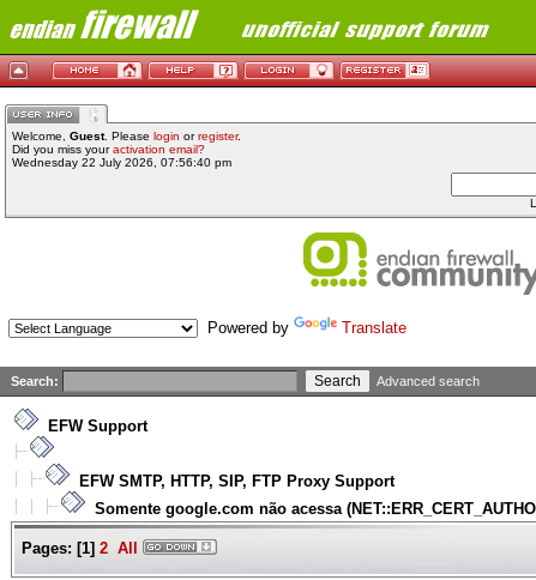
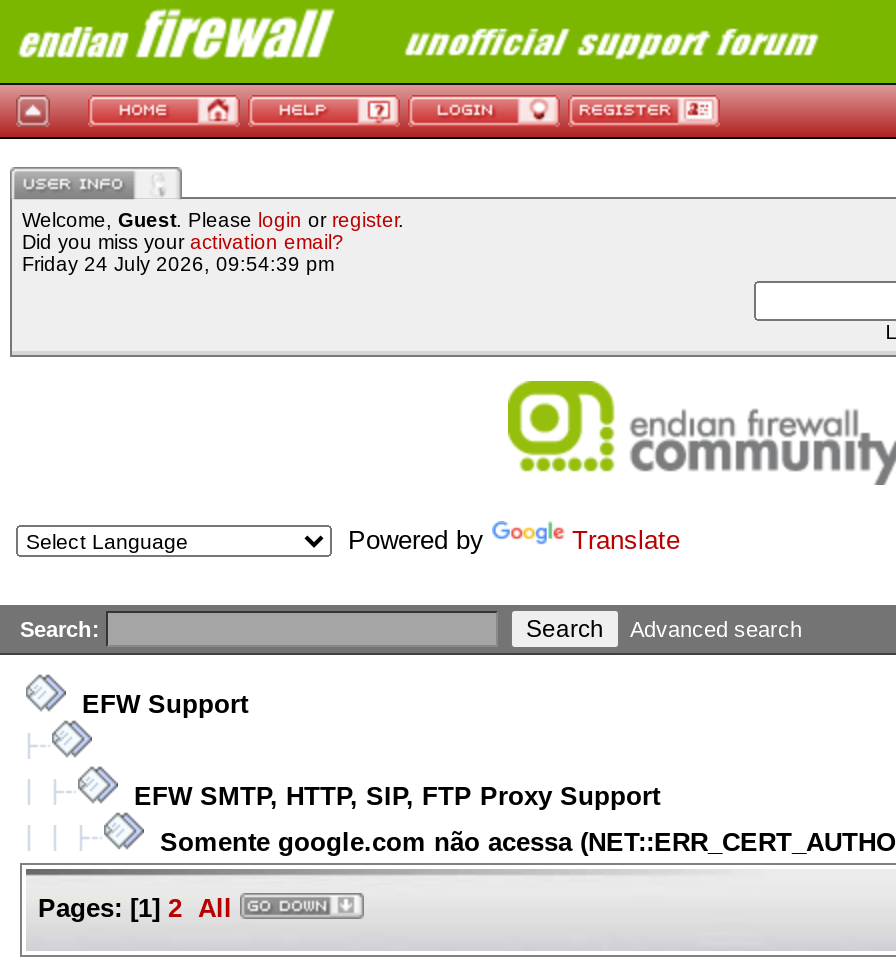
- Wednesday 22 July 2026, 07:56:40 pm
+ Friday 24 July 2026, 09:54:39 pm
